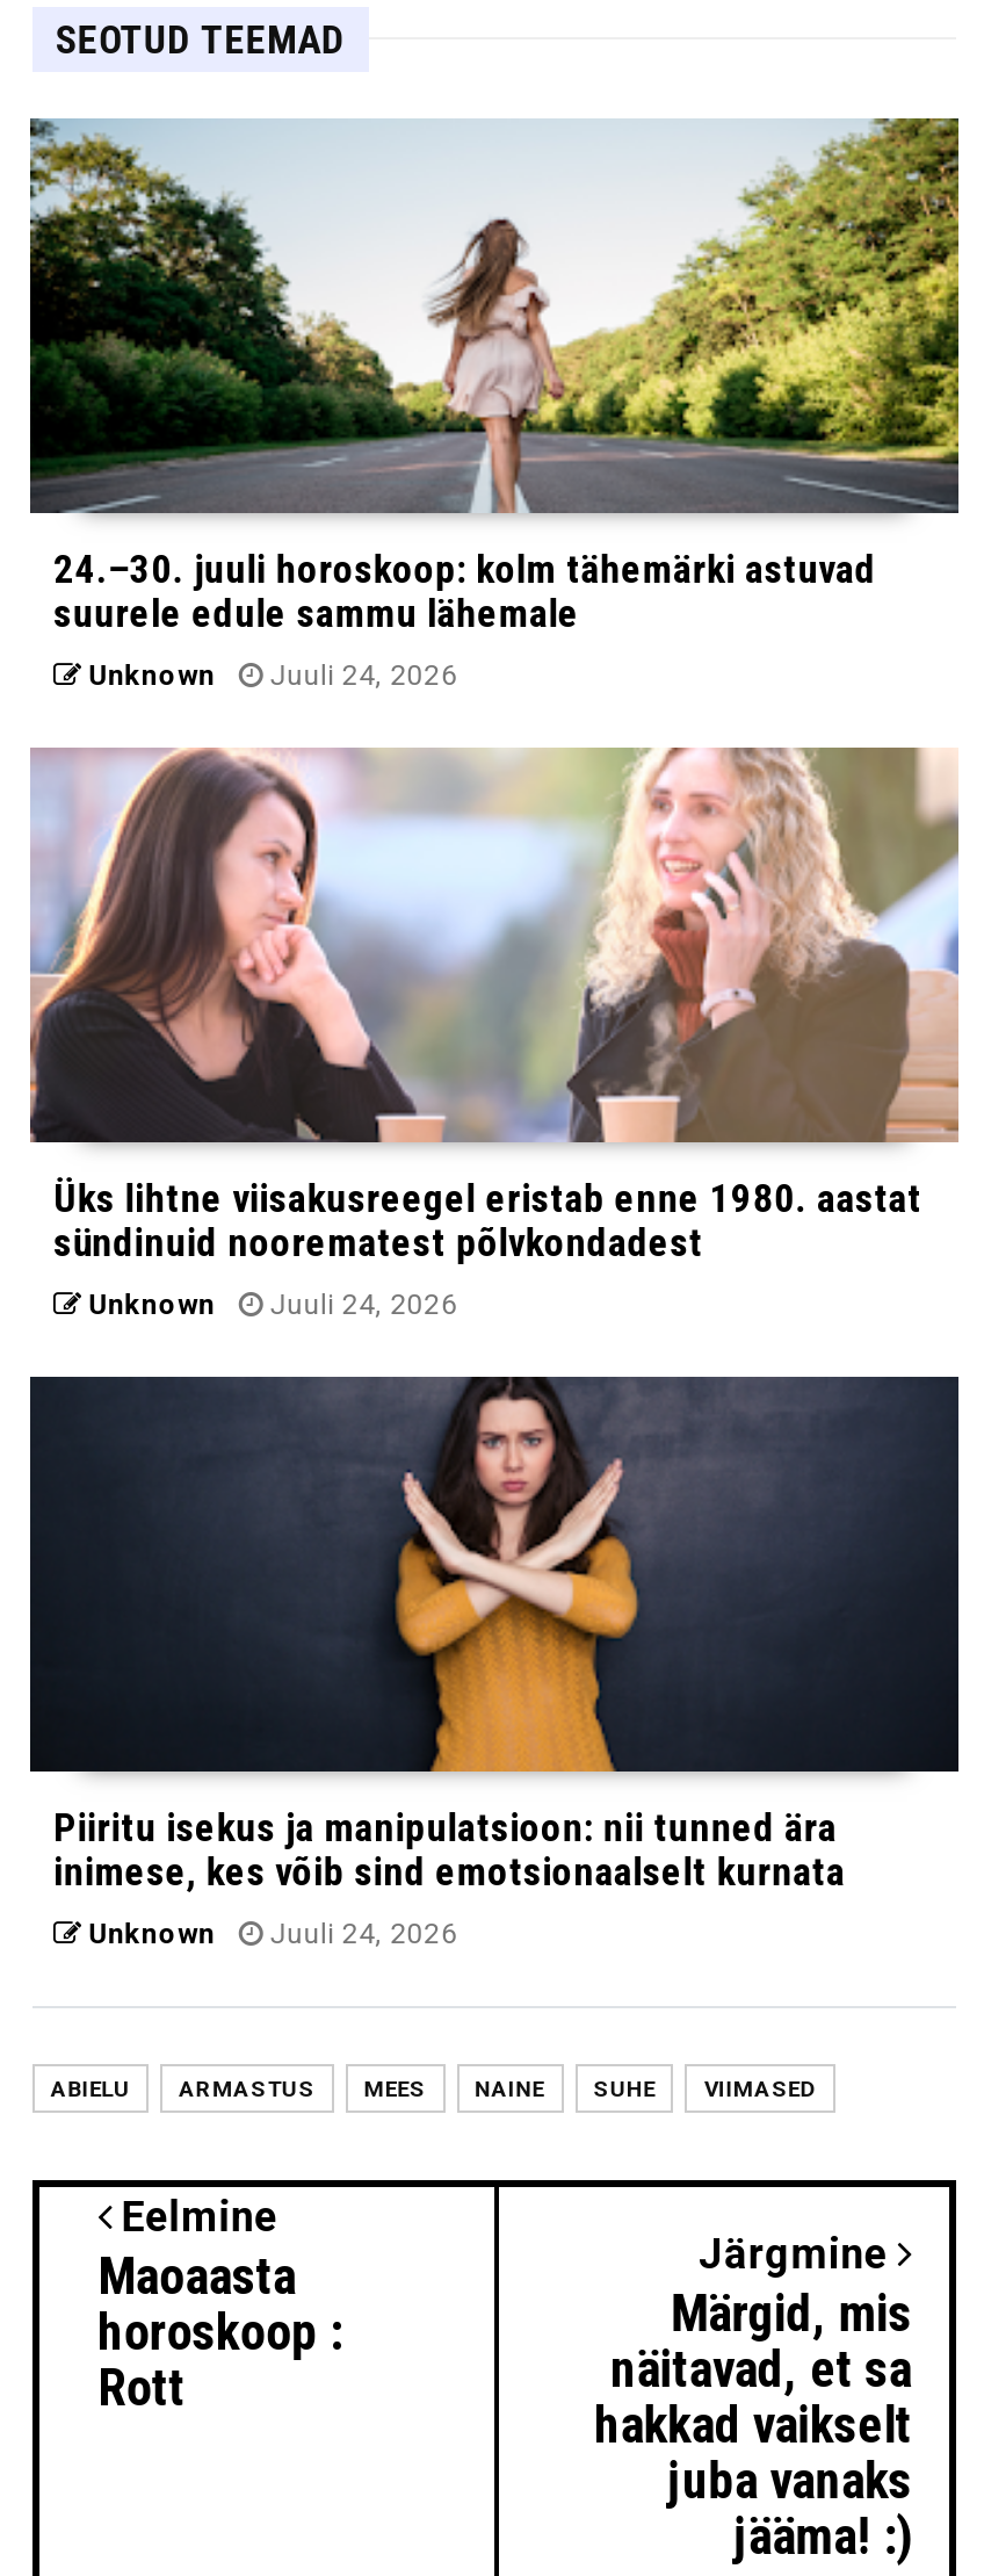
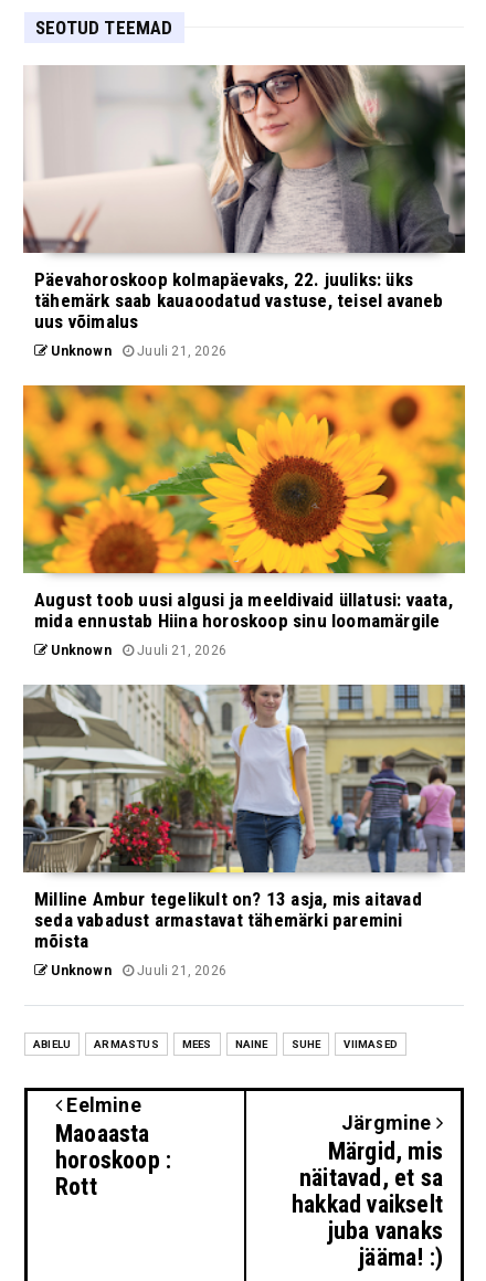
- [image]
- 24.–30. juuli horoskoop: kolm tähemärki astuvad
- suurele edule sammu lähemale
+ [image]
+ Päevahoroskoop kolmapäevaks, 22. juuliks: üks
+ tähemärk saab kauaoodatud vastuse, teisel avaneb
+ uus võimalus

- Unknown Juuli 24, 2026
+ Unknown Juuli 21, 2026

- [image]
- Üks lihtne viisakusreegel eristab enne 1980. aastat
- sündinuid noorematest põlvkondadest
+ [image]
+ August toob uusi algusi ja meeldivaid üllatusi: vaata,
+ mida ennustab Hiina horoskoop sinu loomamärgile

- Unknown Juuli 24, 2026
+ Unknown Juuli 21, 2026

- [image]
- Piiritu isekus ja manipulatsioon: nii tunned ära
- inimese, kes võib sind emotsionaalselt kurnata
+ [image]
+ Milline Ambur tegelikult on? 13 asja, mis aitavad
+ seda vabadust armastavat tähemärki paremini
+ mõista

- Unknown Juuli 24, 2026
+ Unknown Juuli 21, 2026
